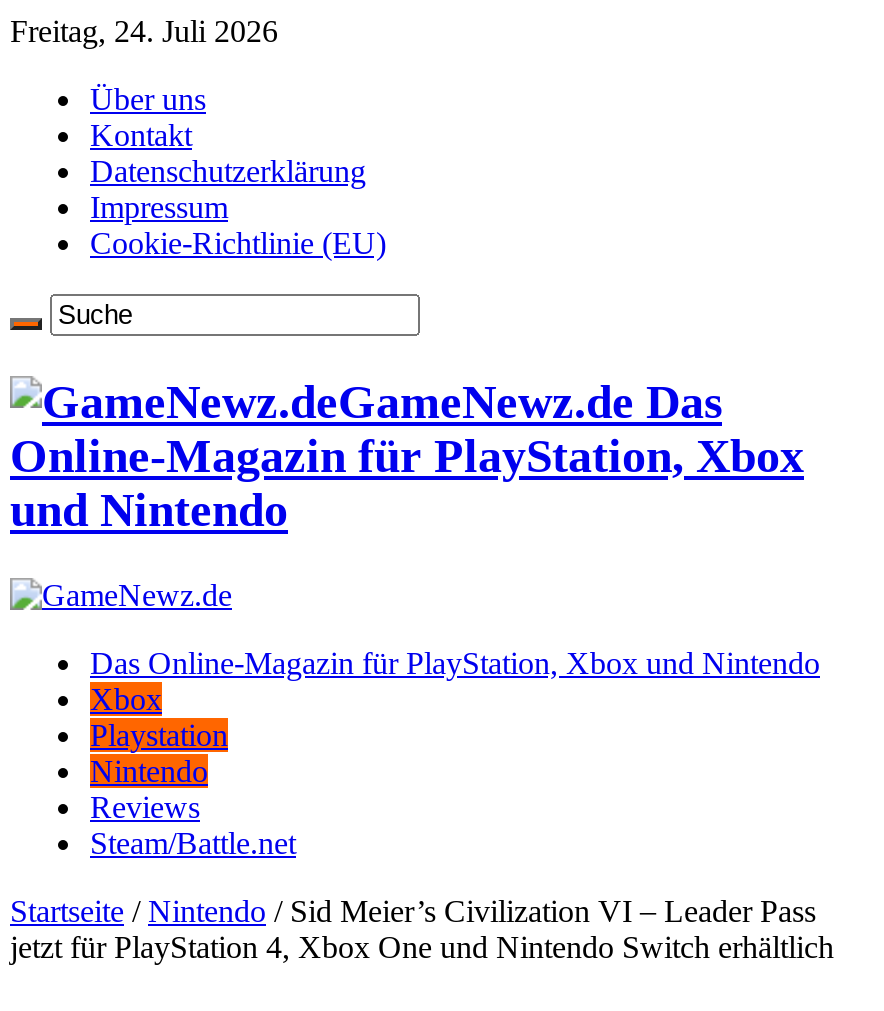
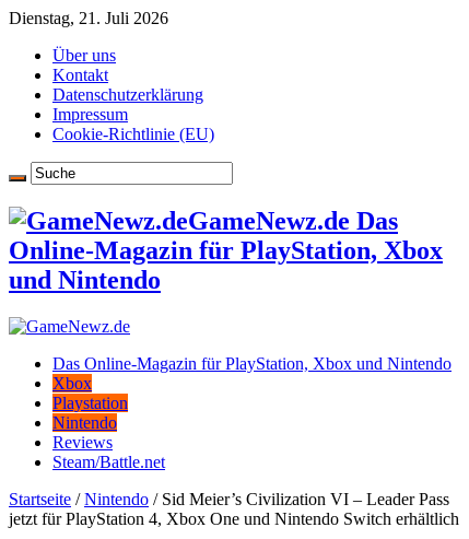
- Freitag, 24. Juli 2026
+ Dienstag, 21. Juli 2026
